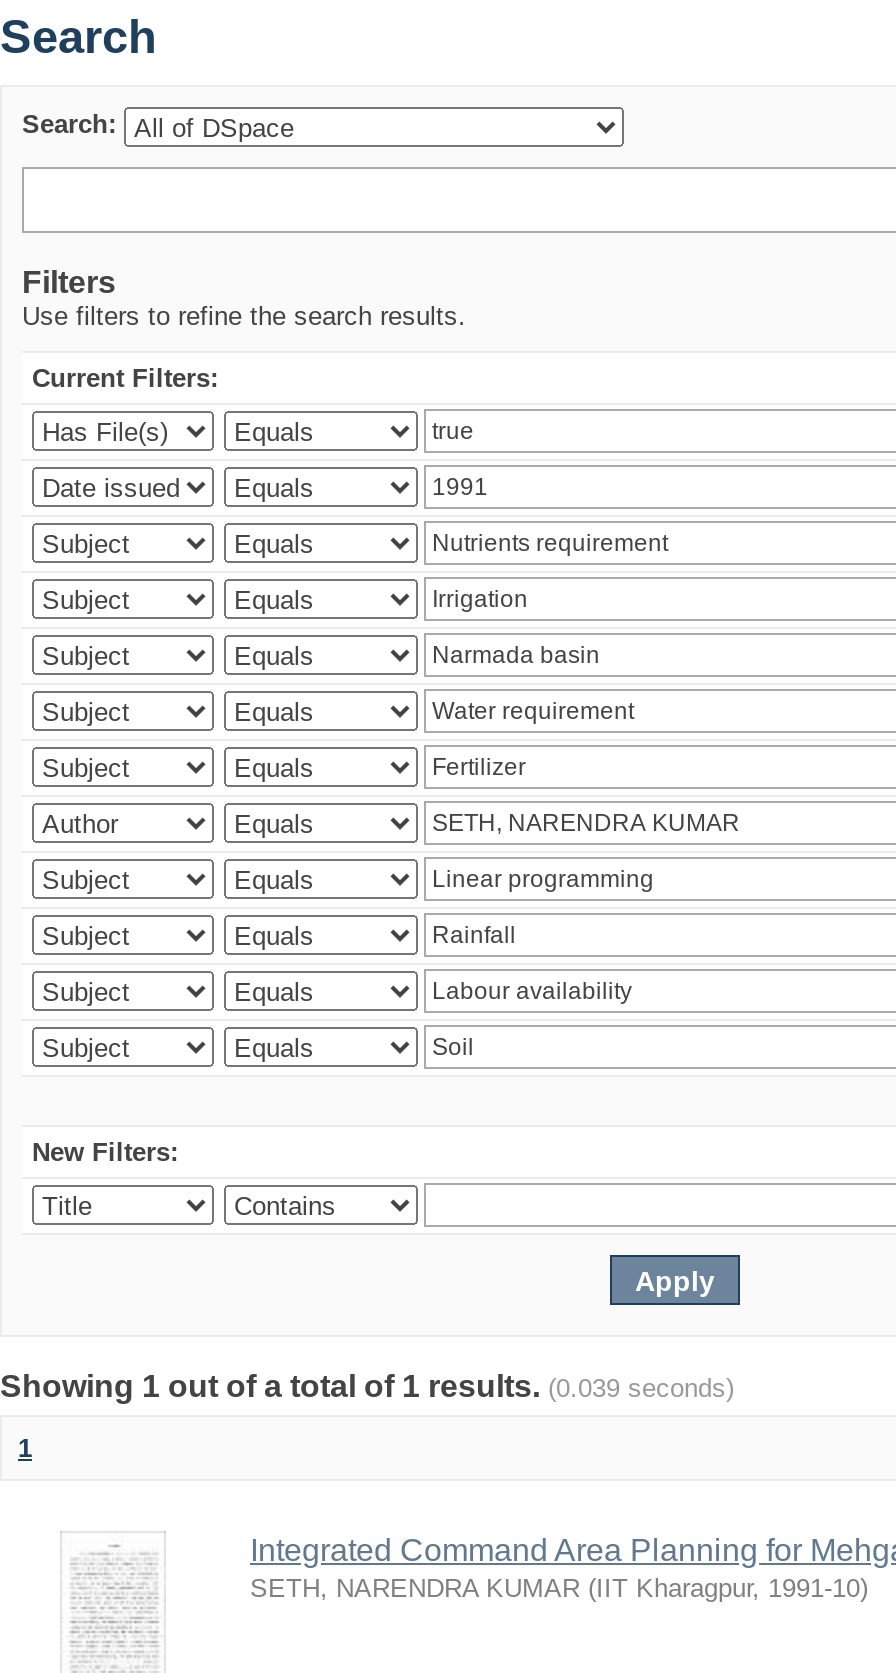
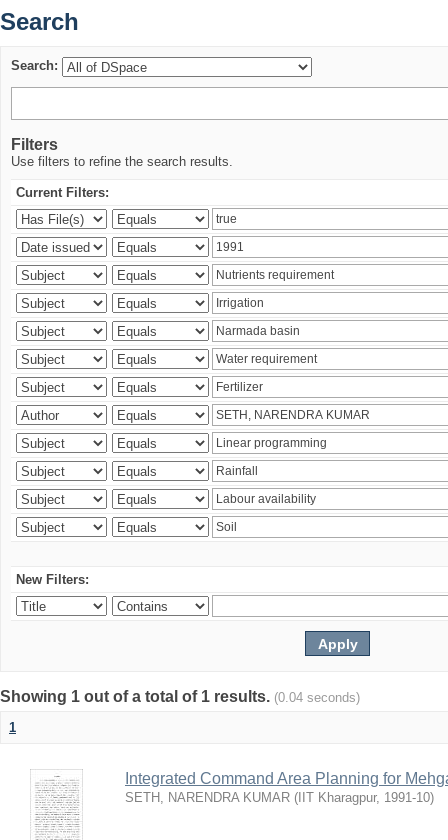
- Showing 1 out of a total of 1 results. (0.039 seconds)
+ Showing 1 out of a total of 1 results. (0.04 seconds)
